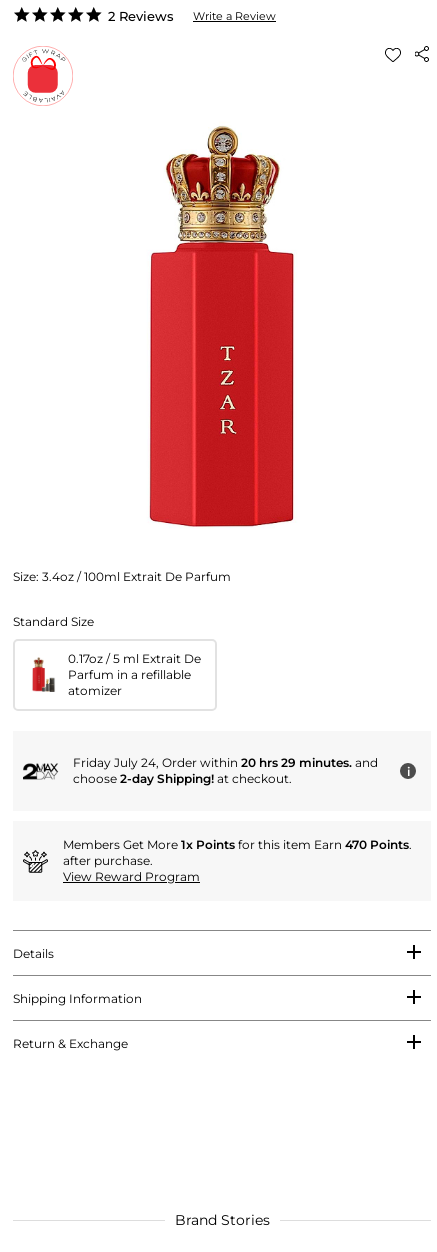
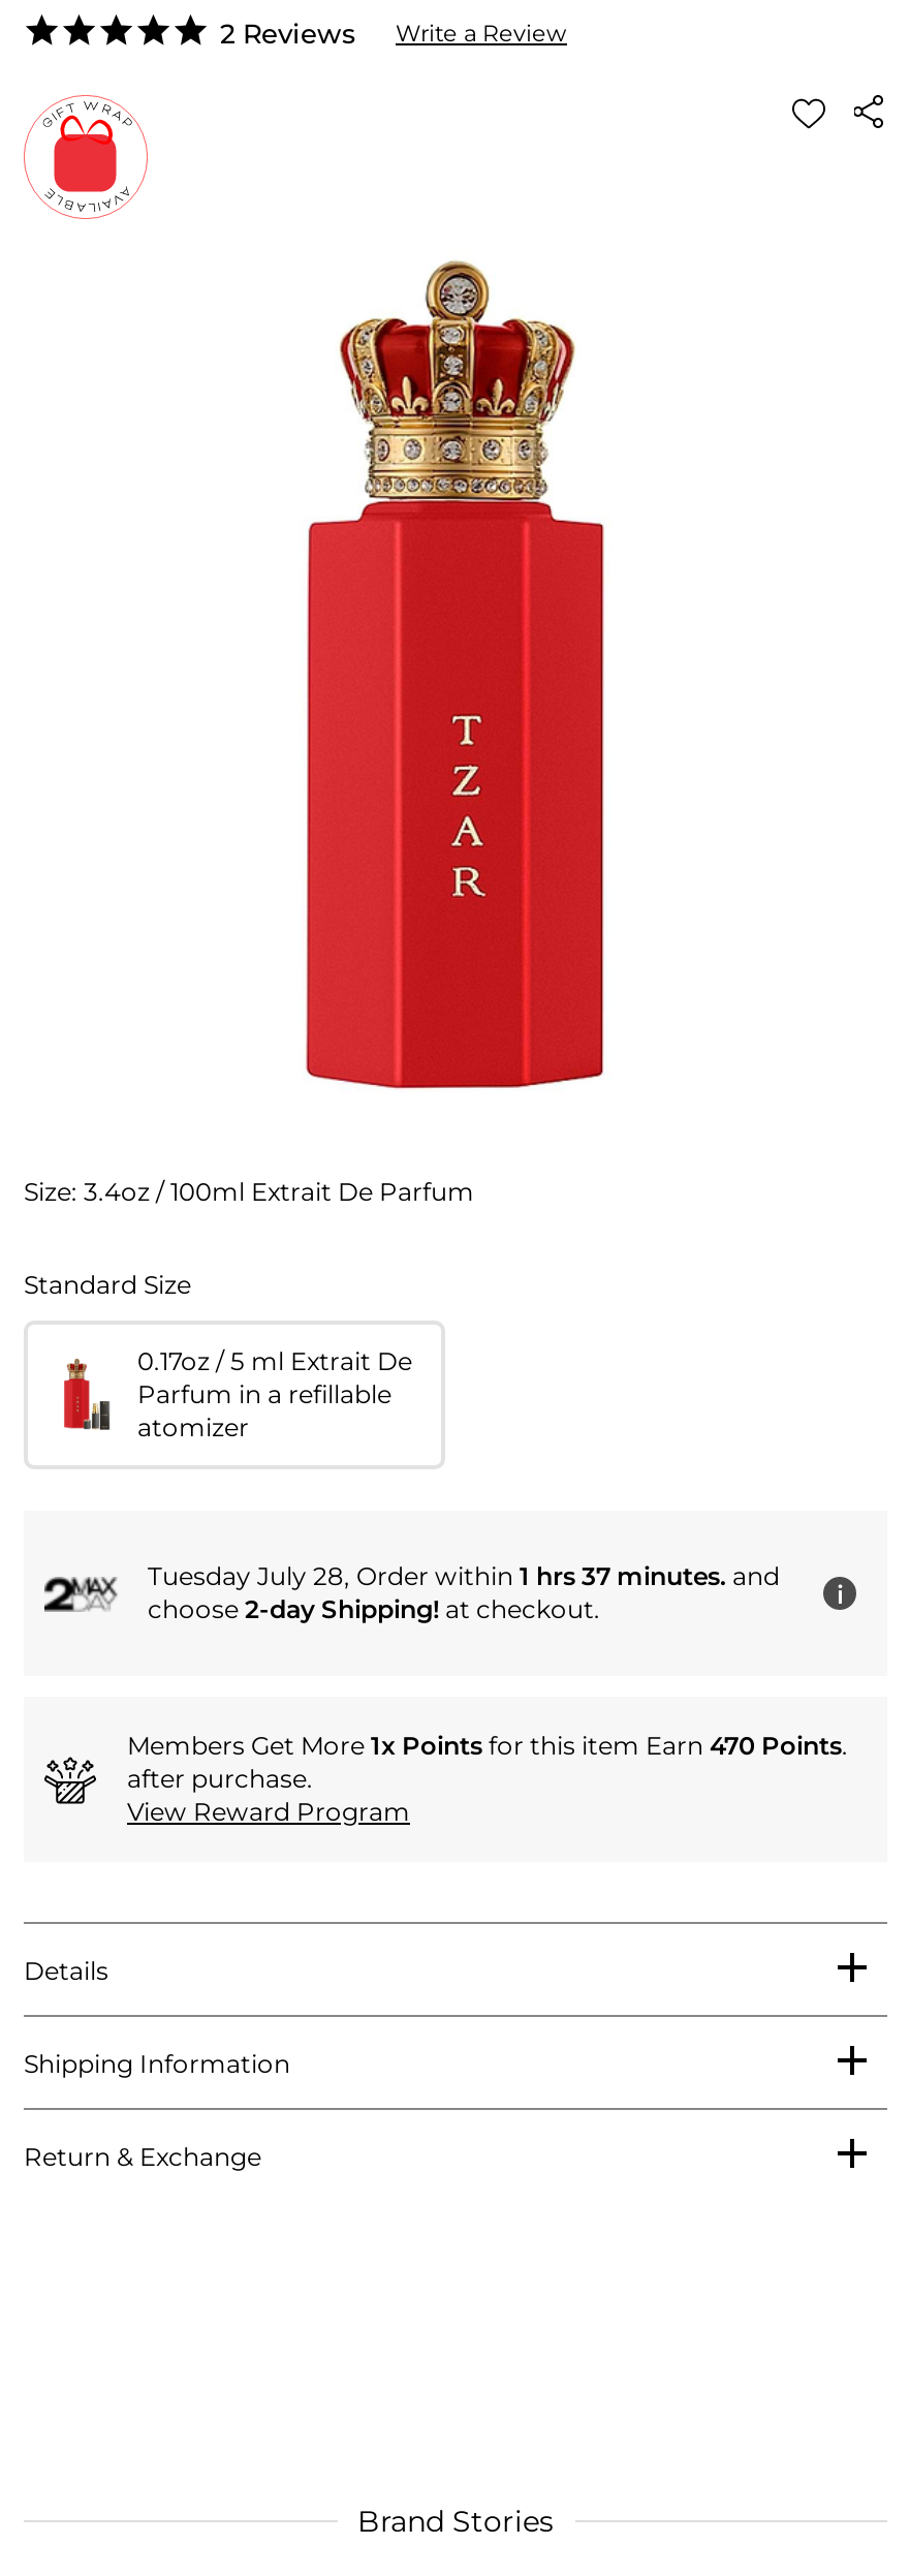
- Friday July 24, Order within 20 hrs 29 minutes. and
+ Tuesday July 28, Order within 1 hrs 37 minutes. and
